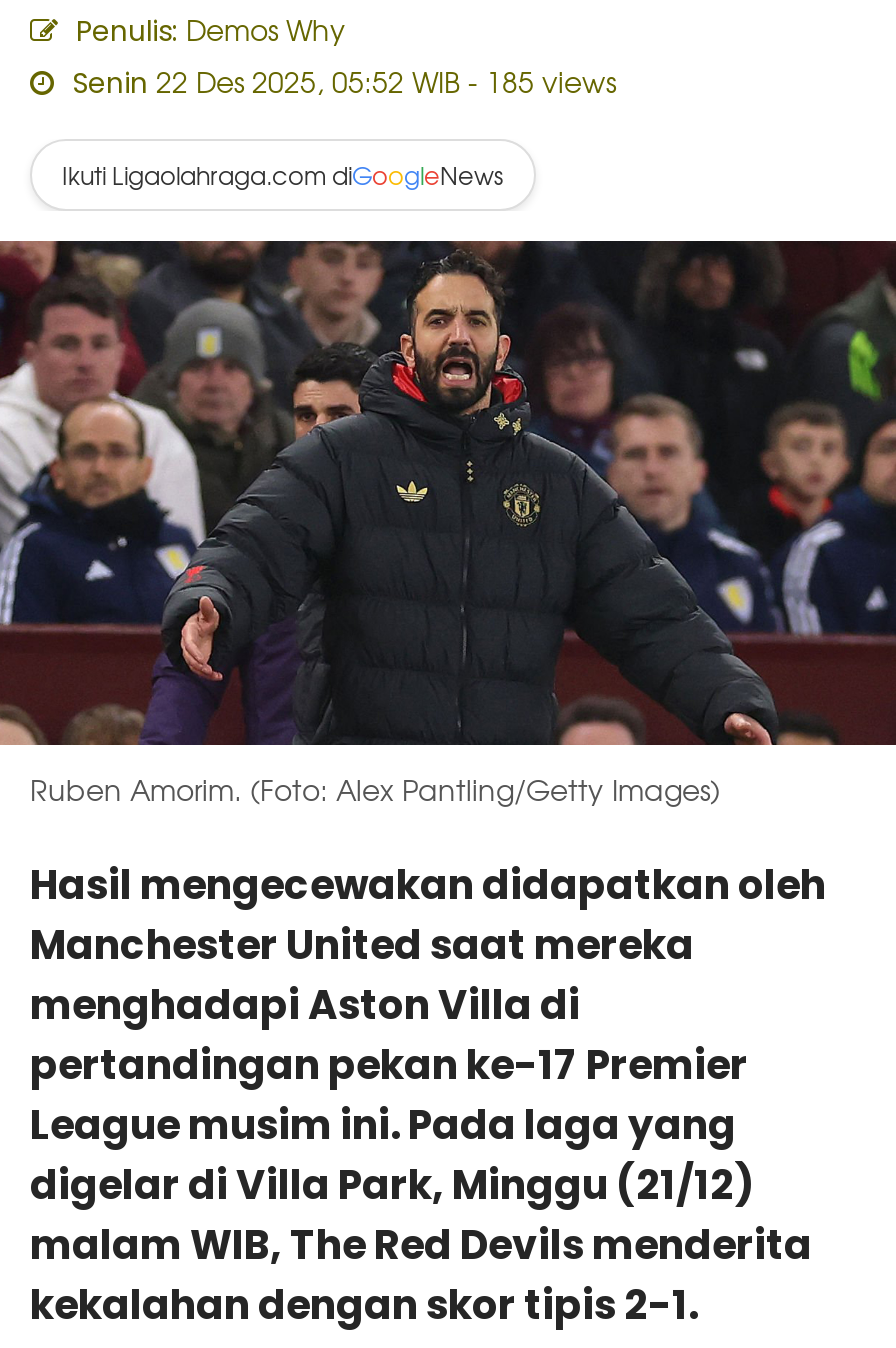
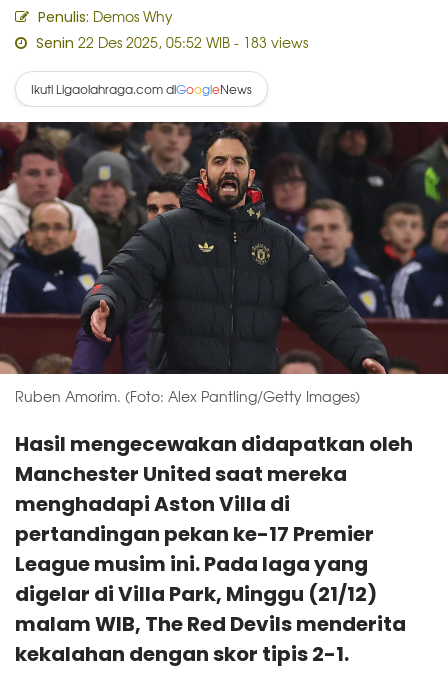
- Senin 22 Des 2025, 05:52 WIB - 185 views
+ Senin 22 Des 2025, 05:52 WIB - 183 views
